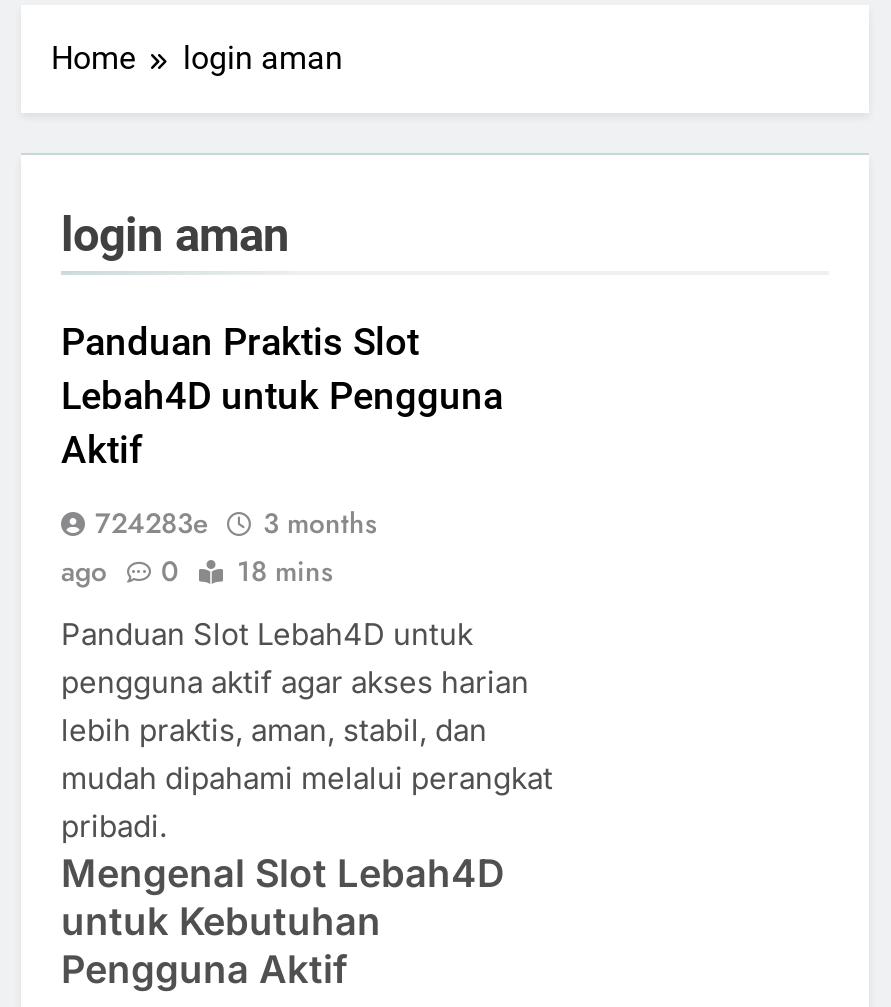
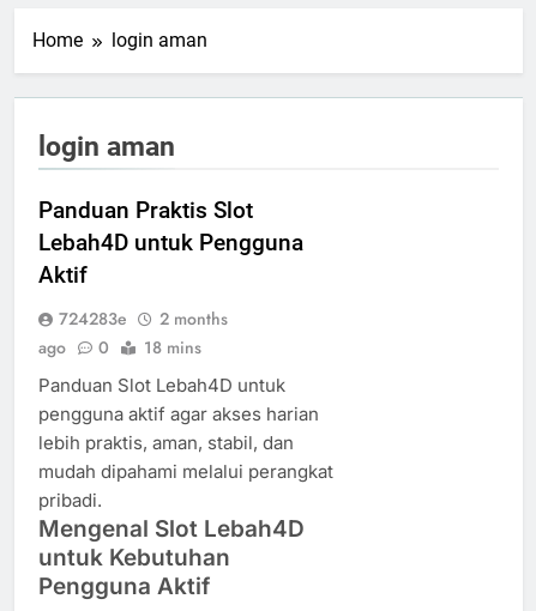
- 724283e 3 months
+ 724283e 2 months
